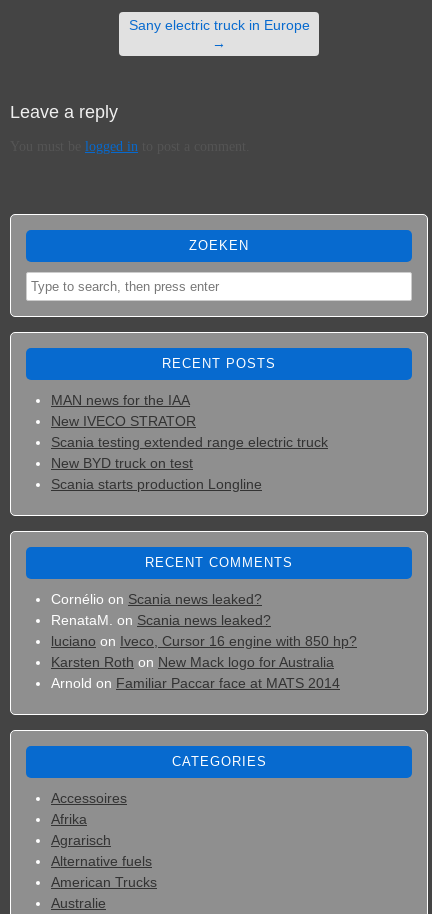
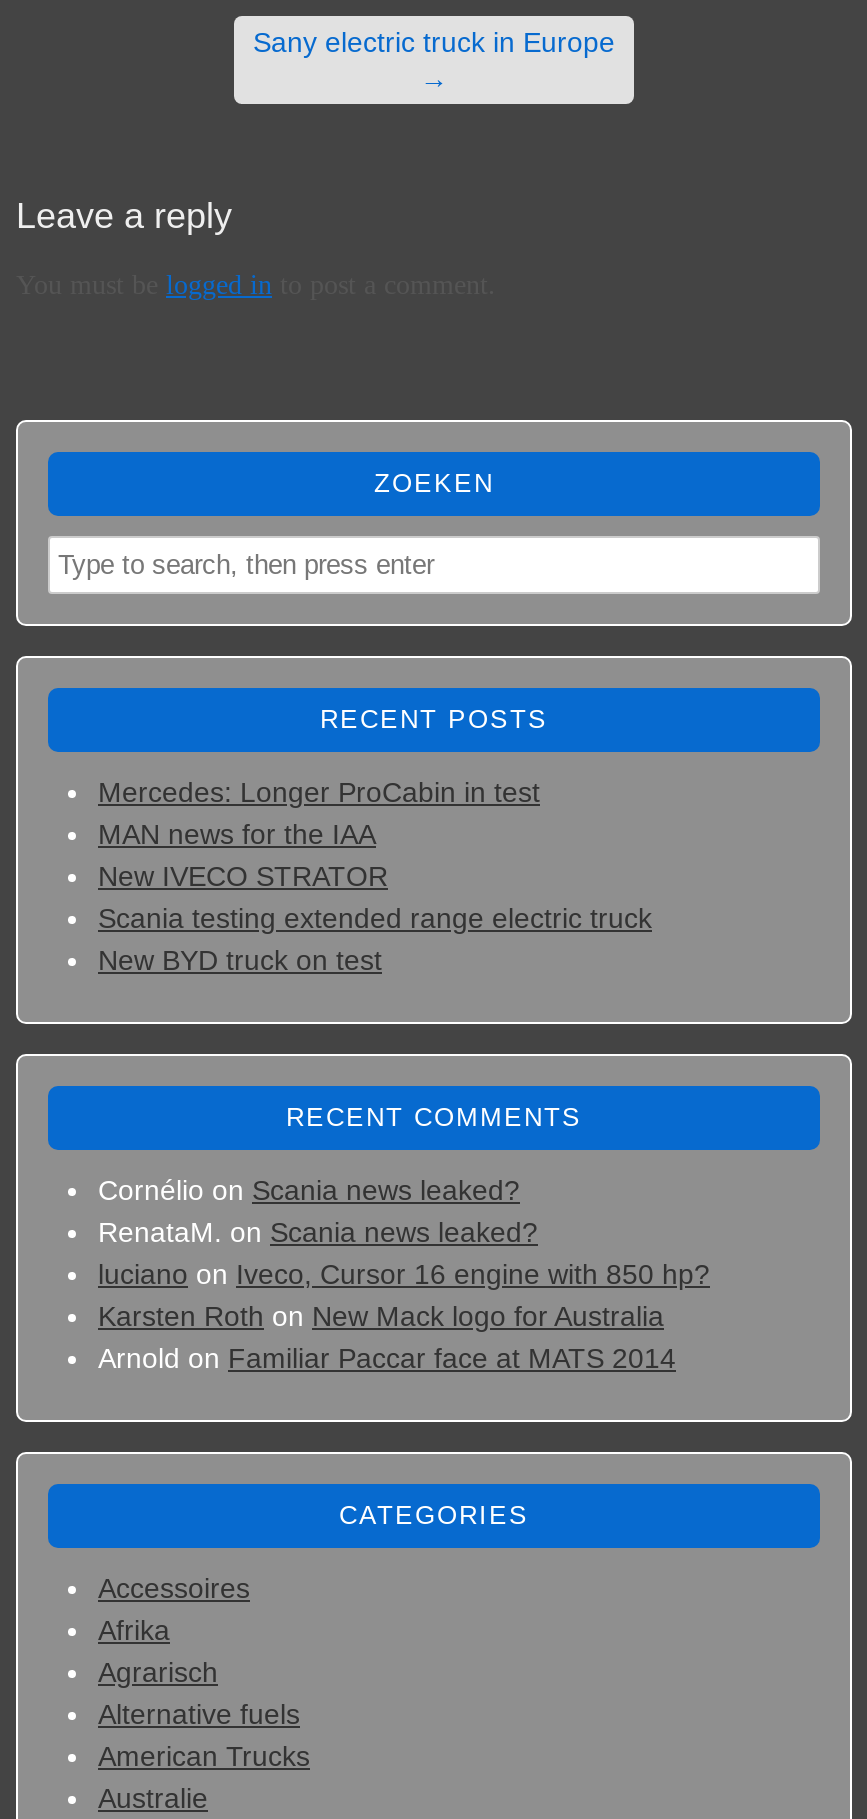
+ Mercedes: Longer ProCabin in test

moved down: MAN news for the IAA | New IVECO STRATOR | Scania testing extended range electric truck | New BYD truck on test

- Scania starts production Longline
